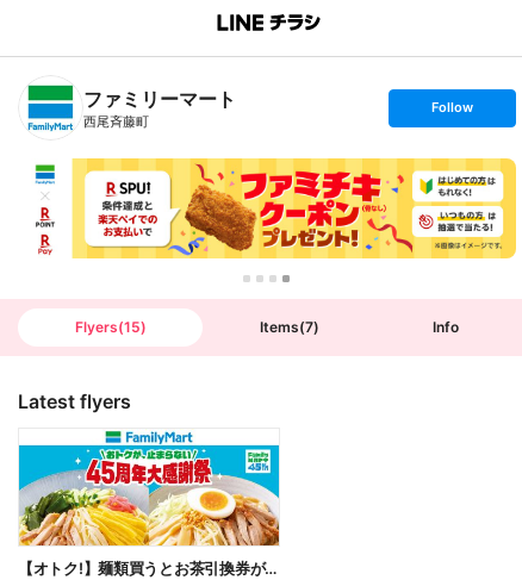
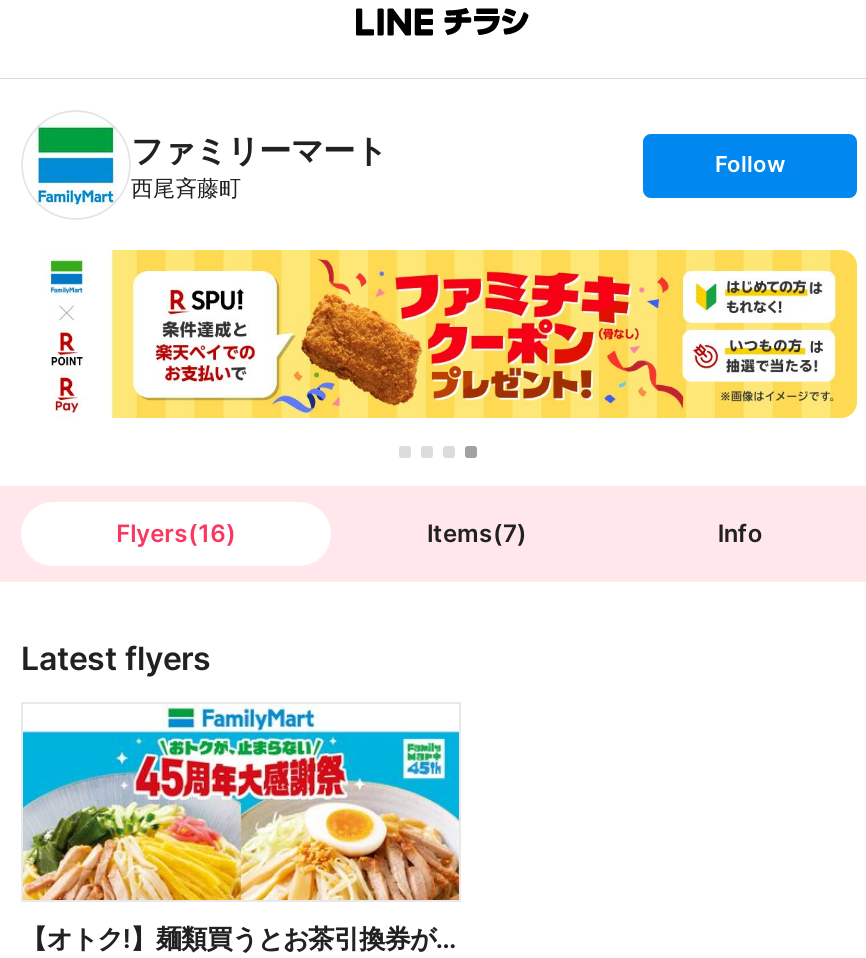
- Flyers(15)
+ Flyers(16)
